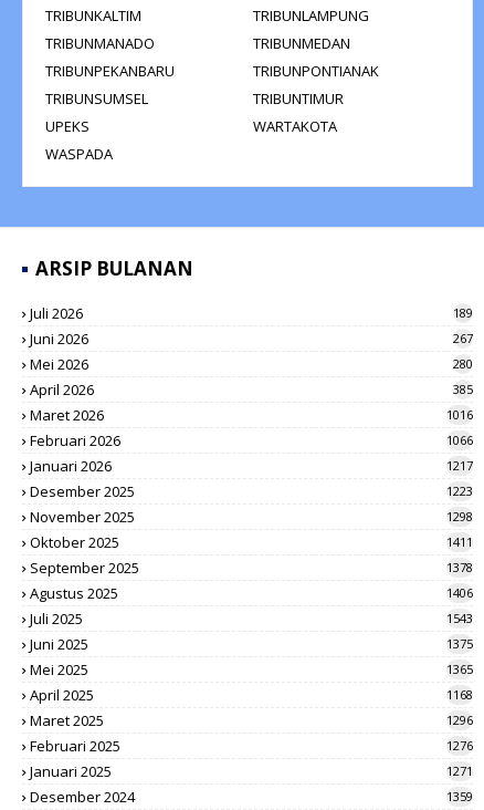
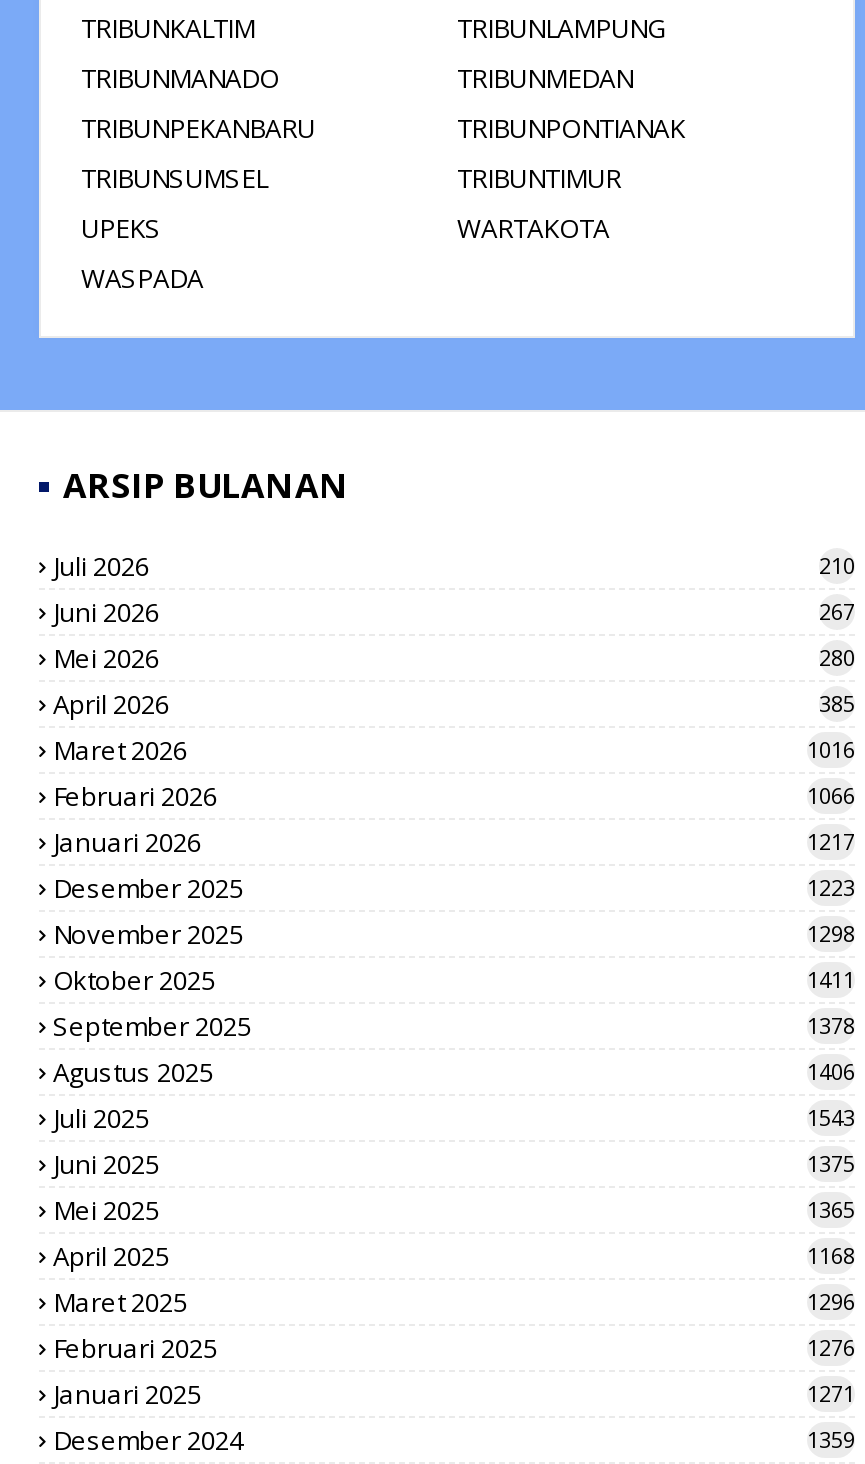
- 189
+ 210
